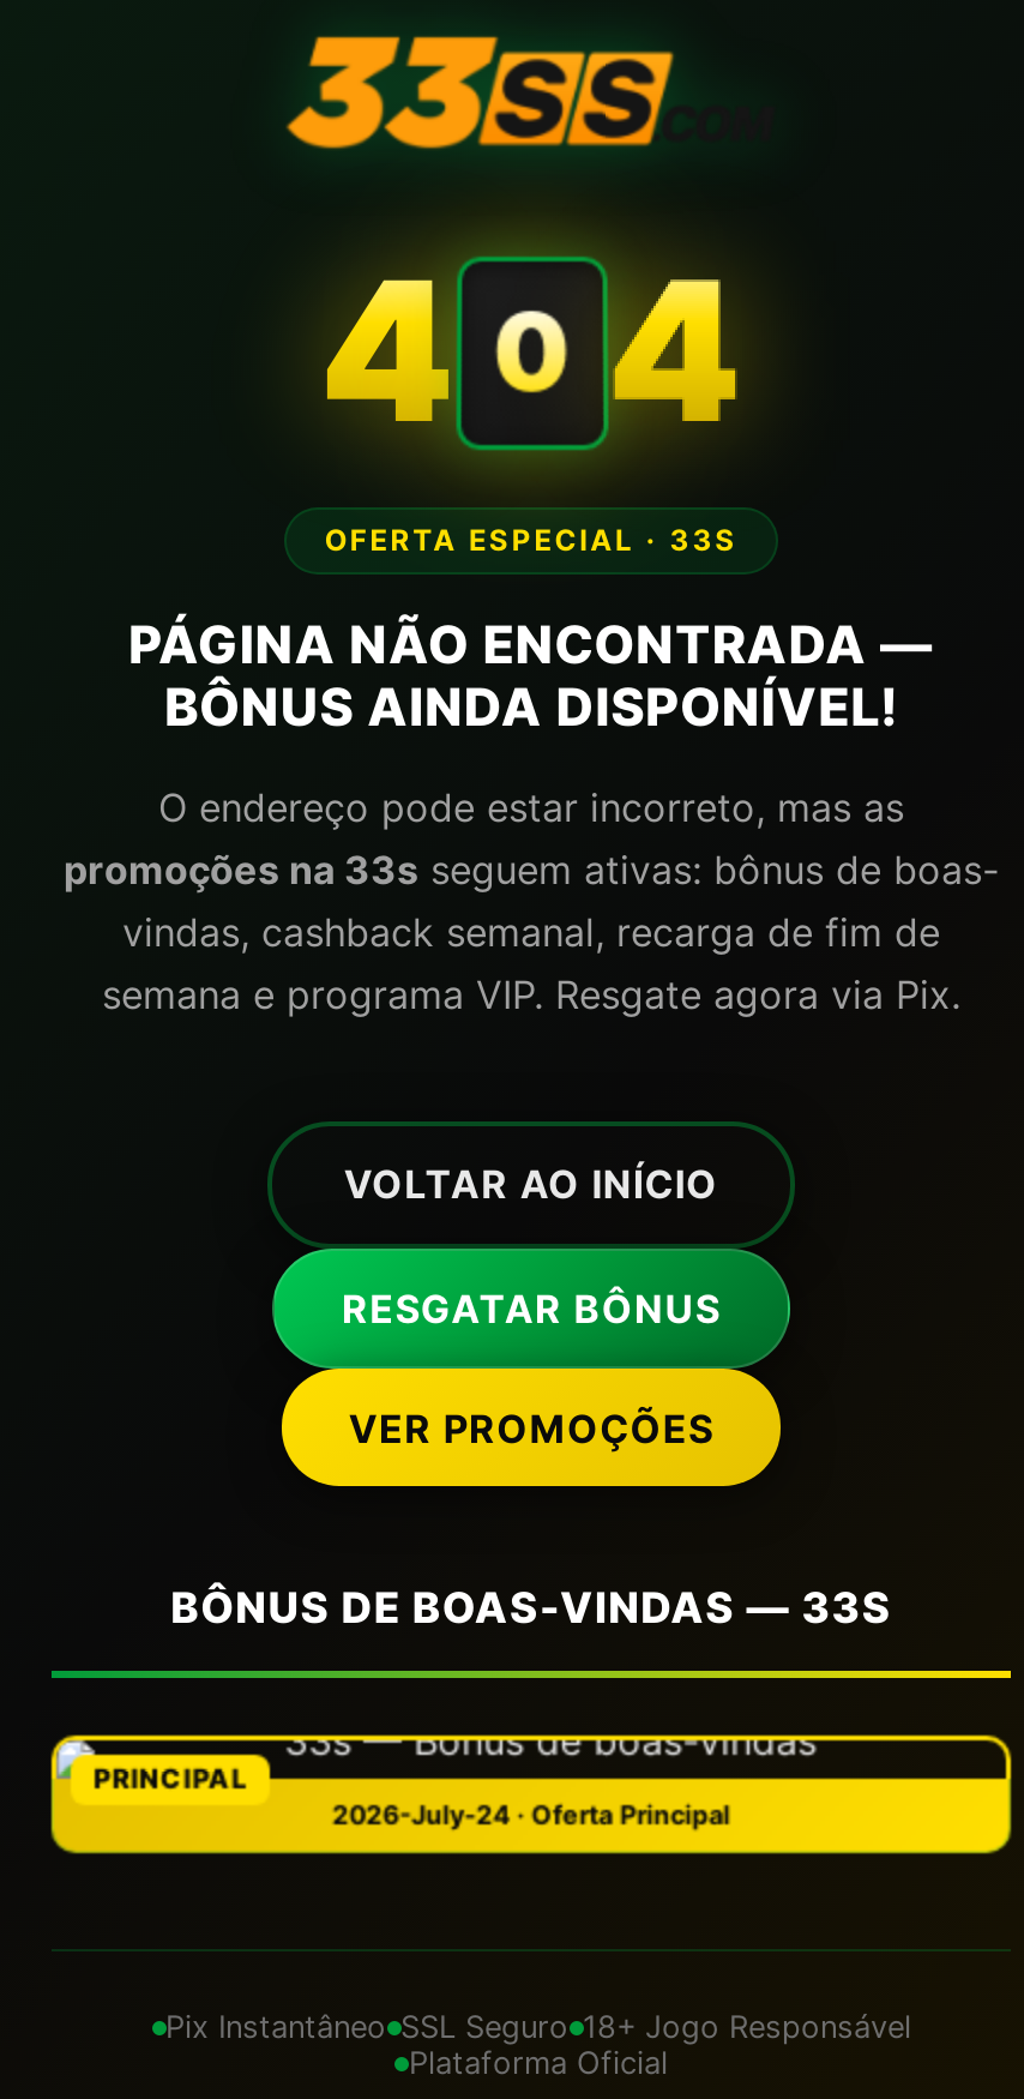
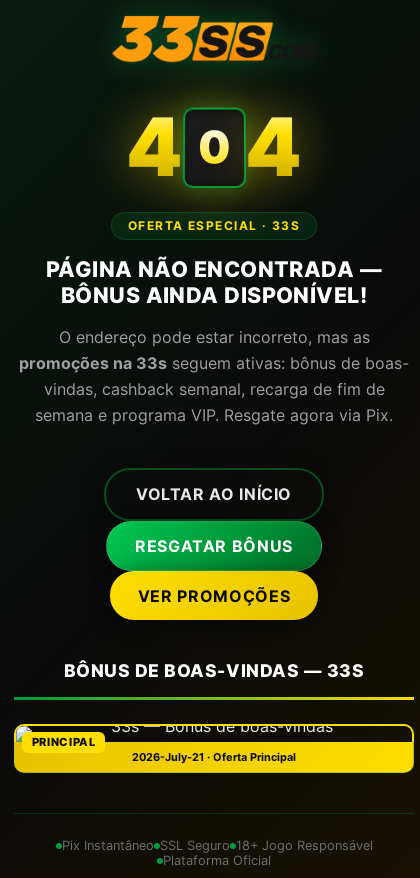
- 2026-July-24 · Oferta Principal
+ 2026-July-21 · Oferta Principal
